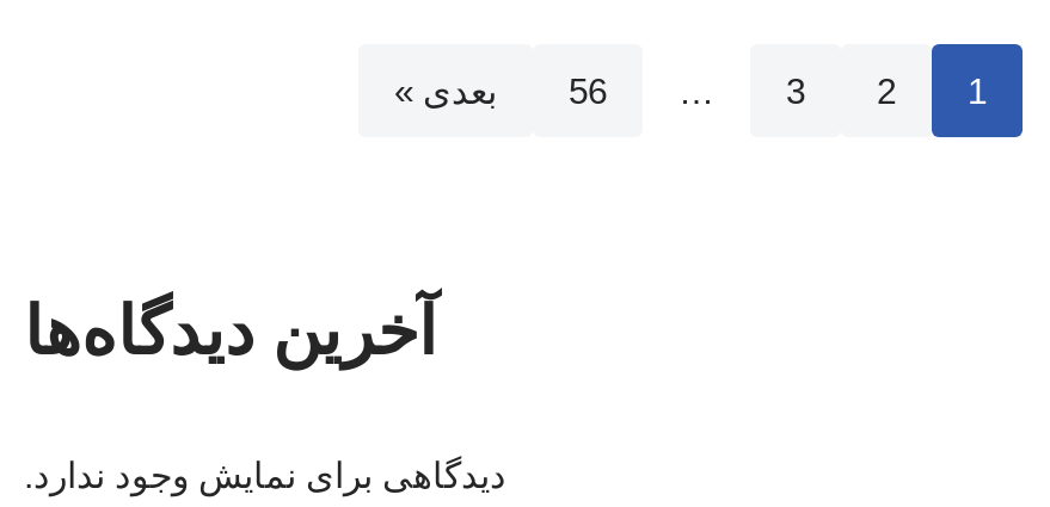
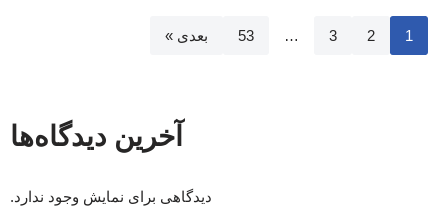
- 56
+ 53
